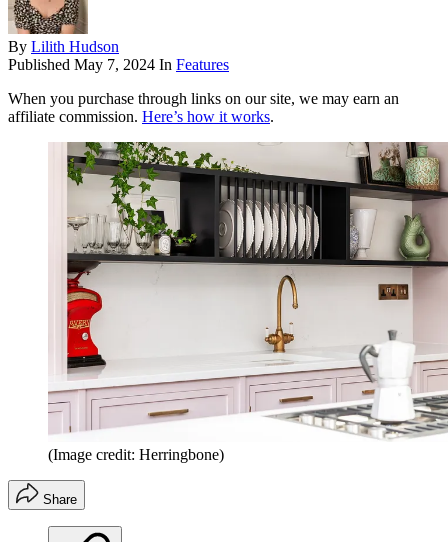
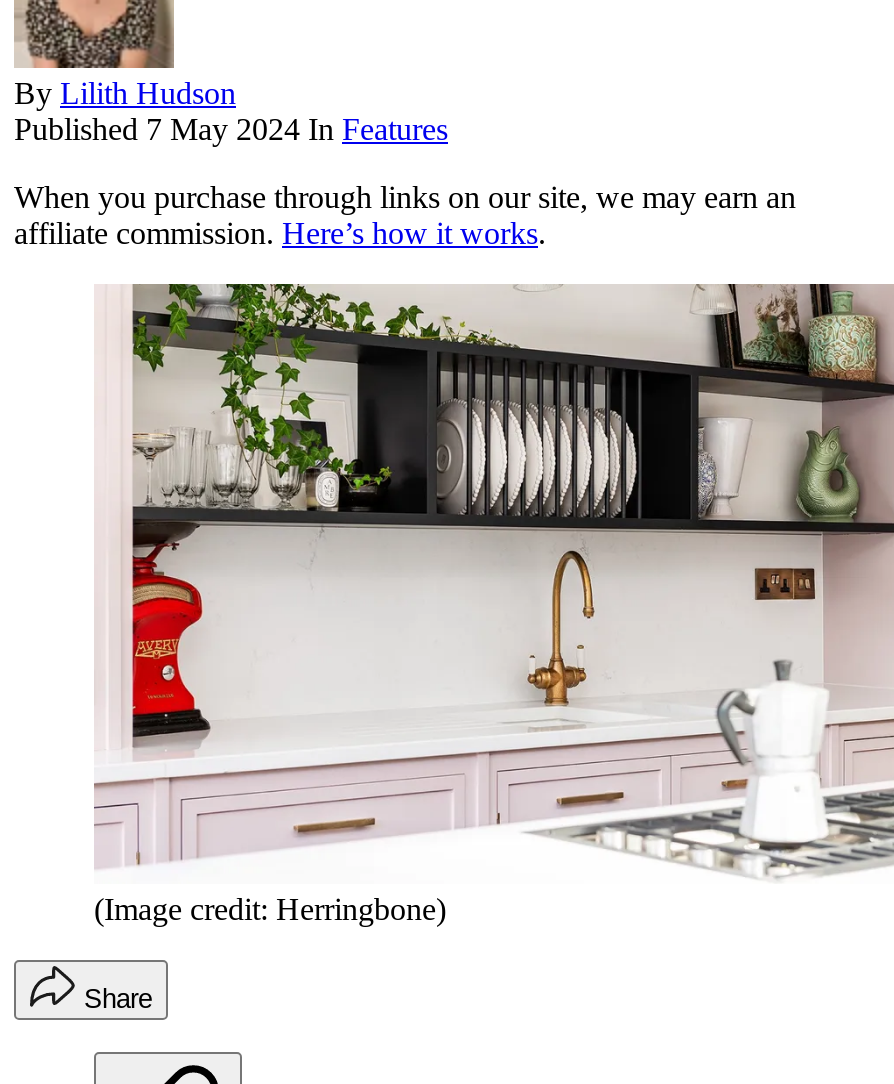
- Published May 7, 2024 In Features
+ Published 7 May 2024 In Features
